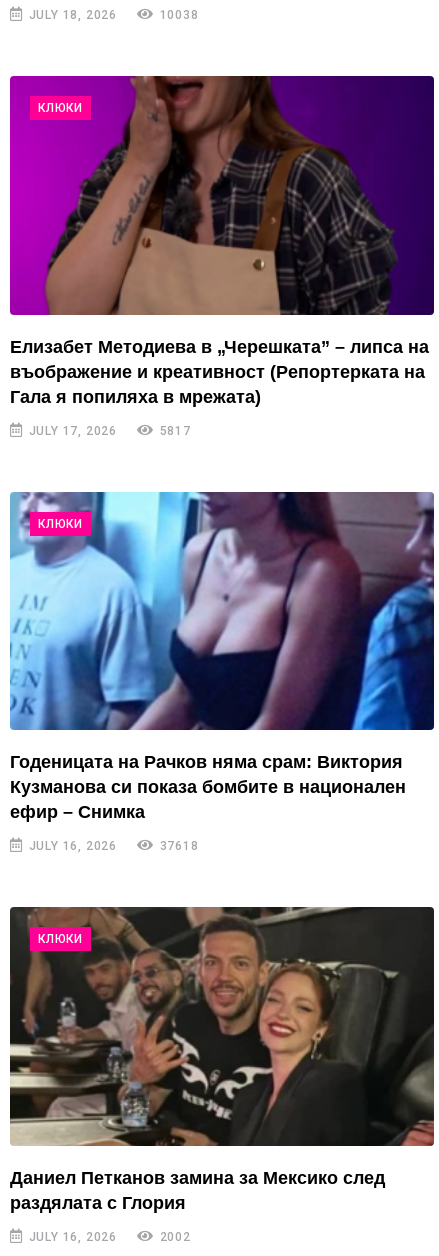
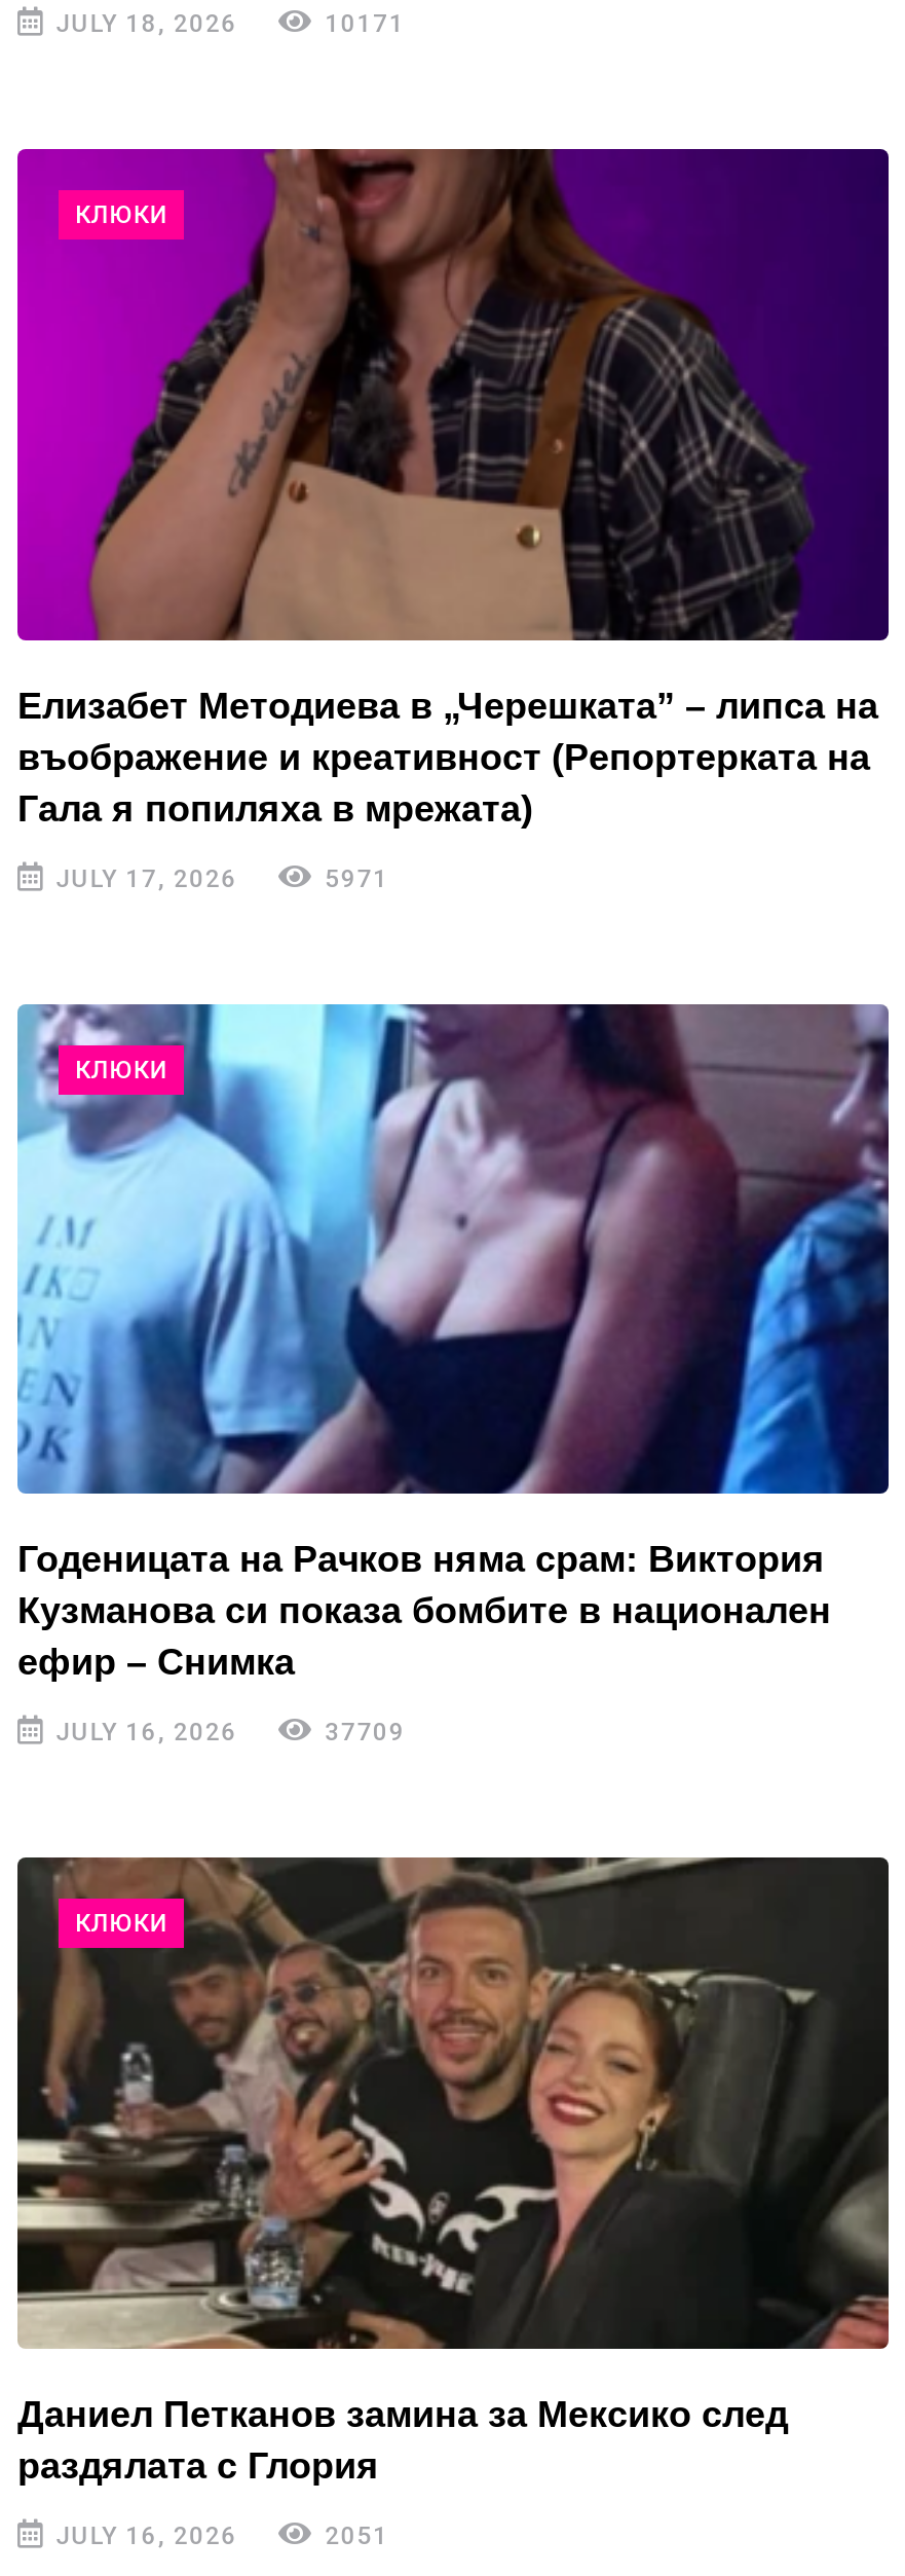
- 10038
+ 10171

- 5817
+ 5971

- 37618
+ 37709

- 2002
+ 2051
